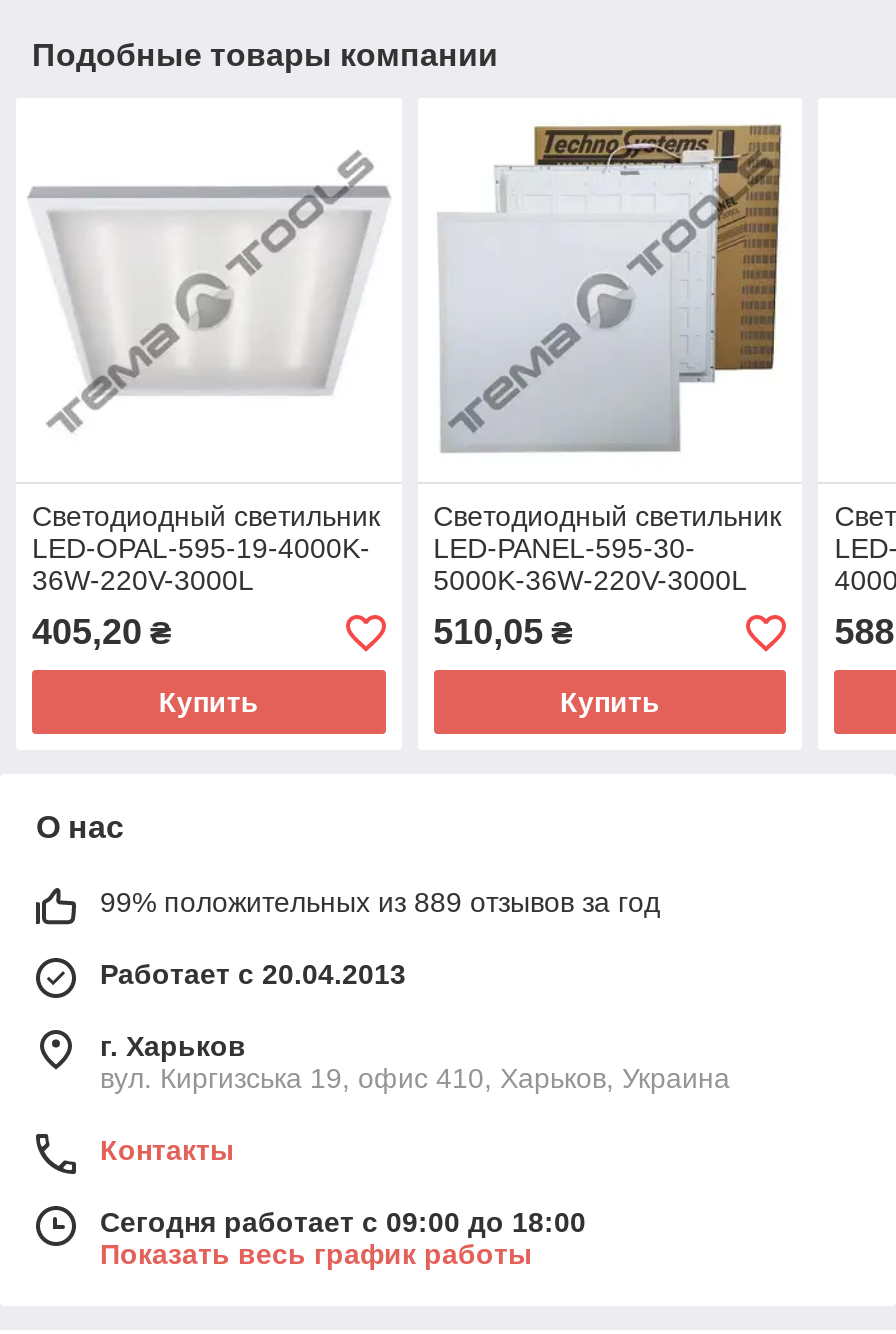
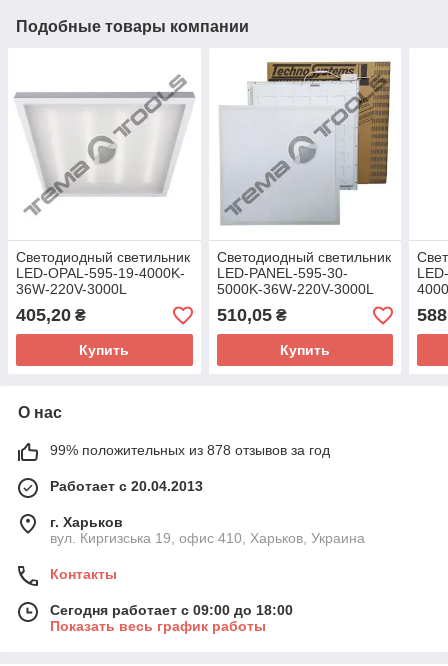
- 99% положительных из 889 отзывов за год
+ 99% положительных из 878 отзывов за год
